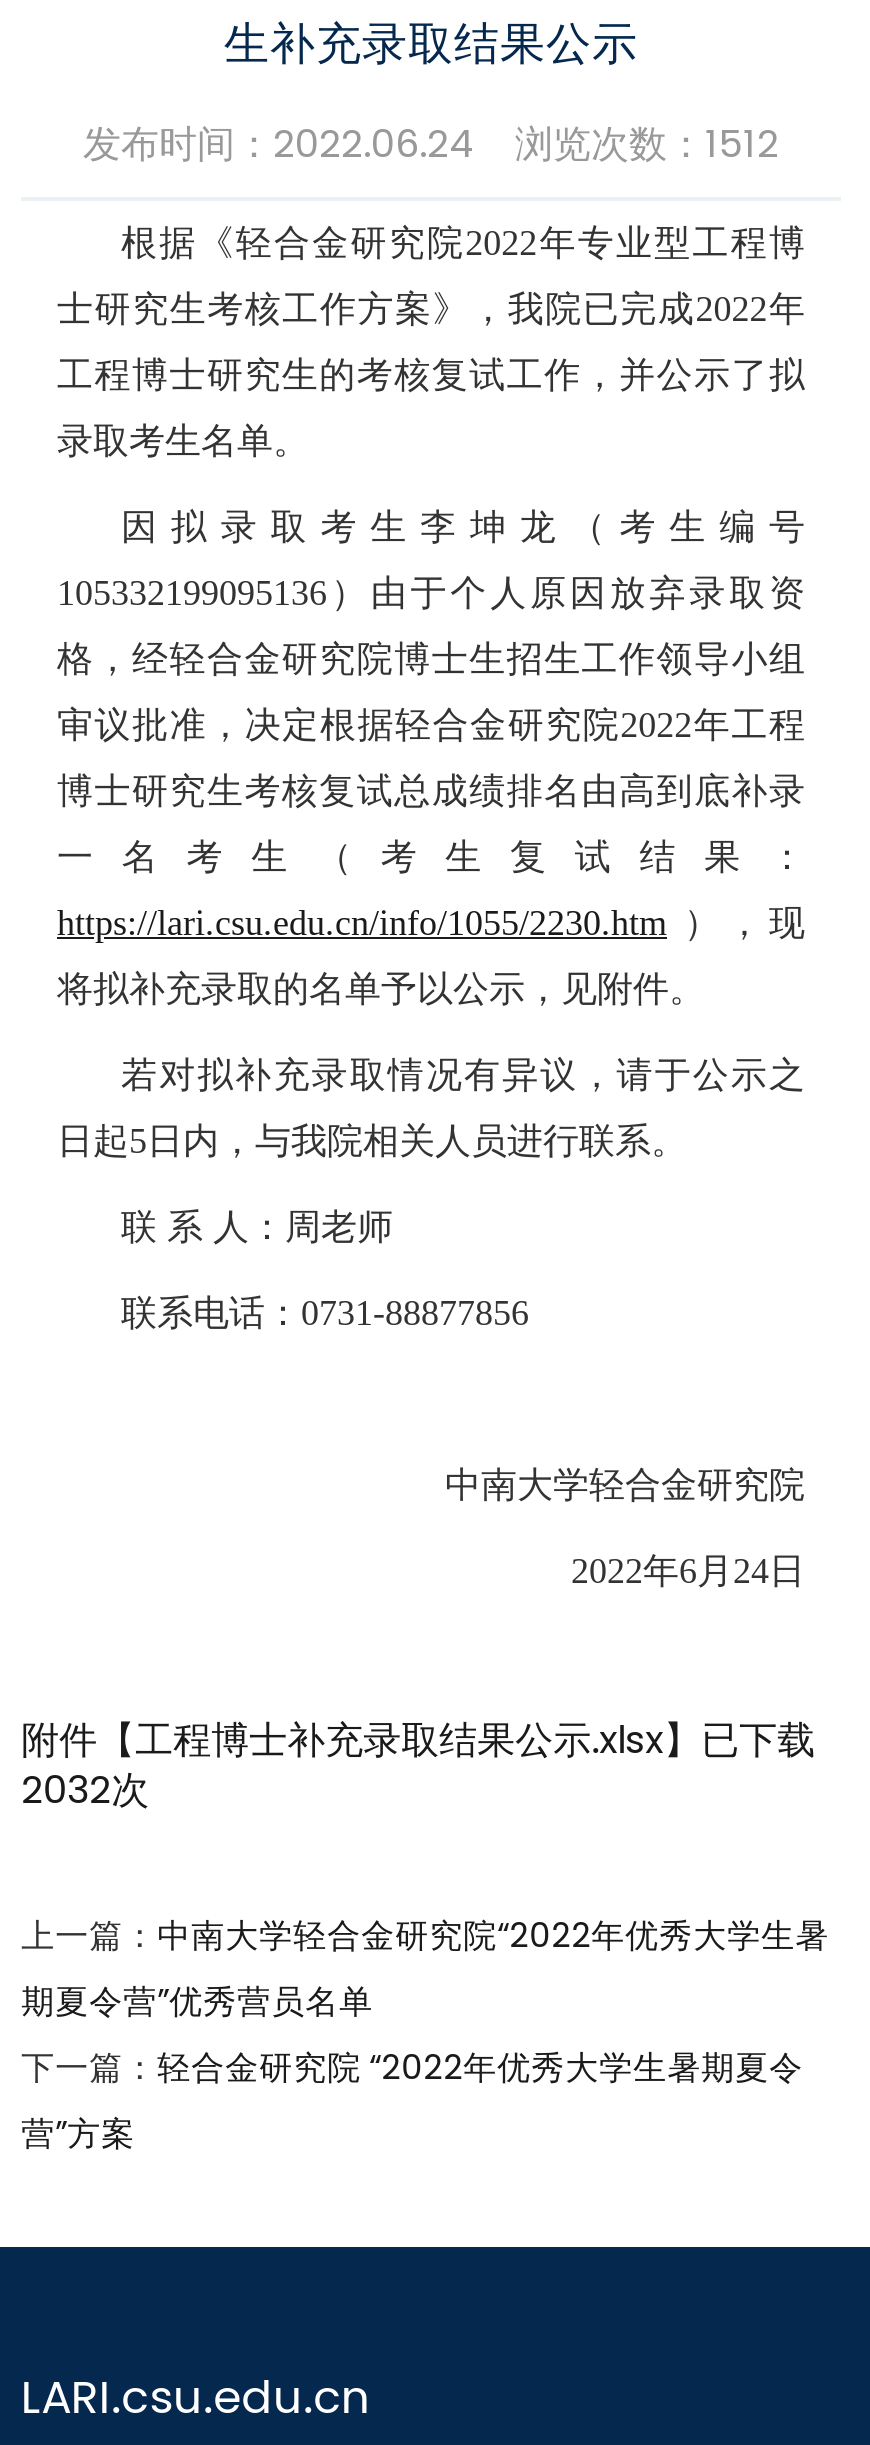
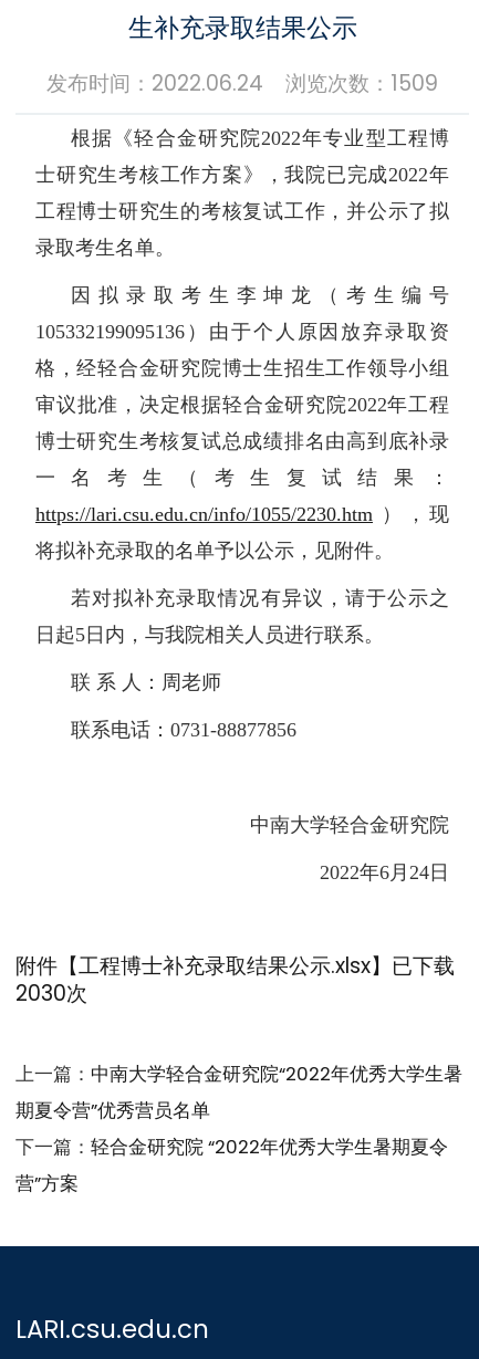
- 发布时间：2022.06.24 浏览次数：1512
+ 发布时间：2022.06.24 浏览次数：1509

- 2032次
+ 2030次
